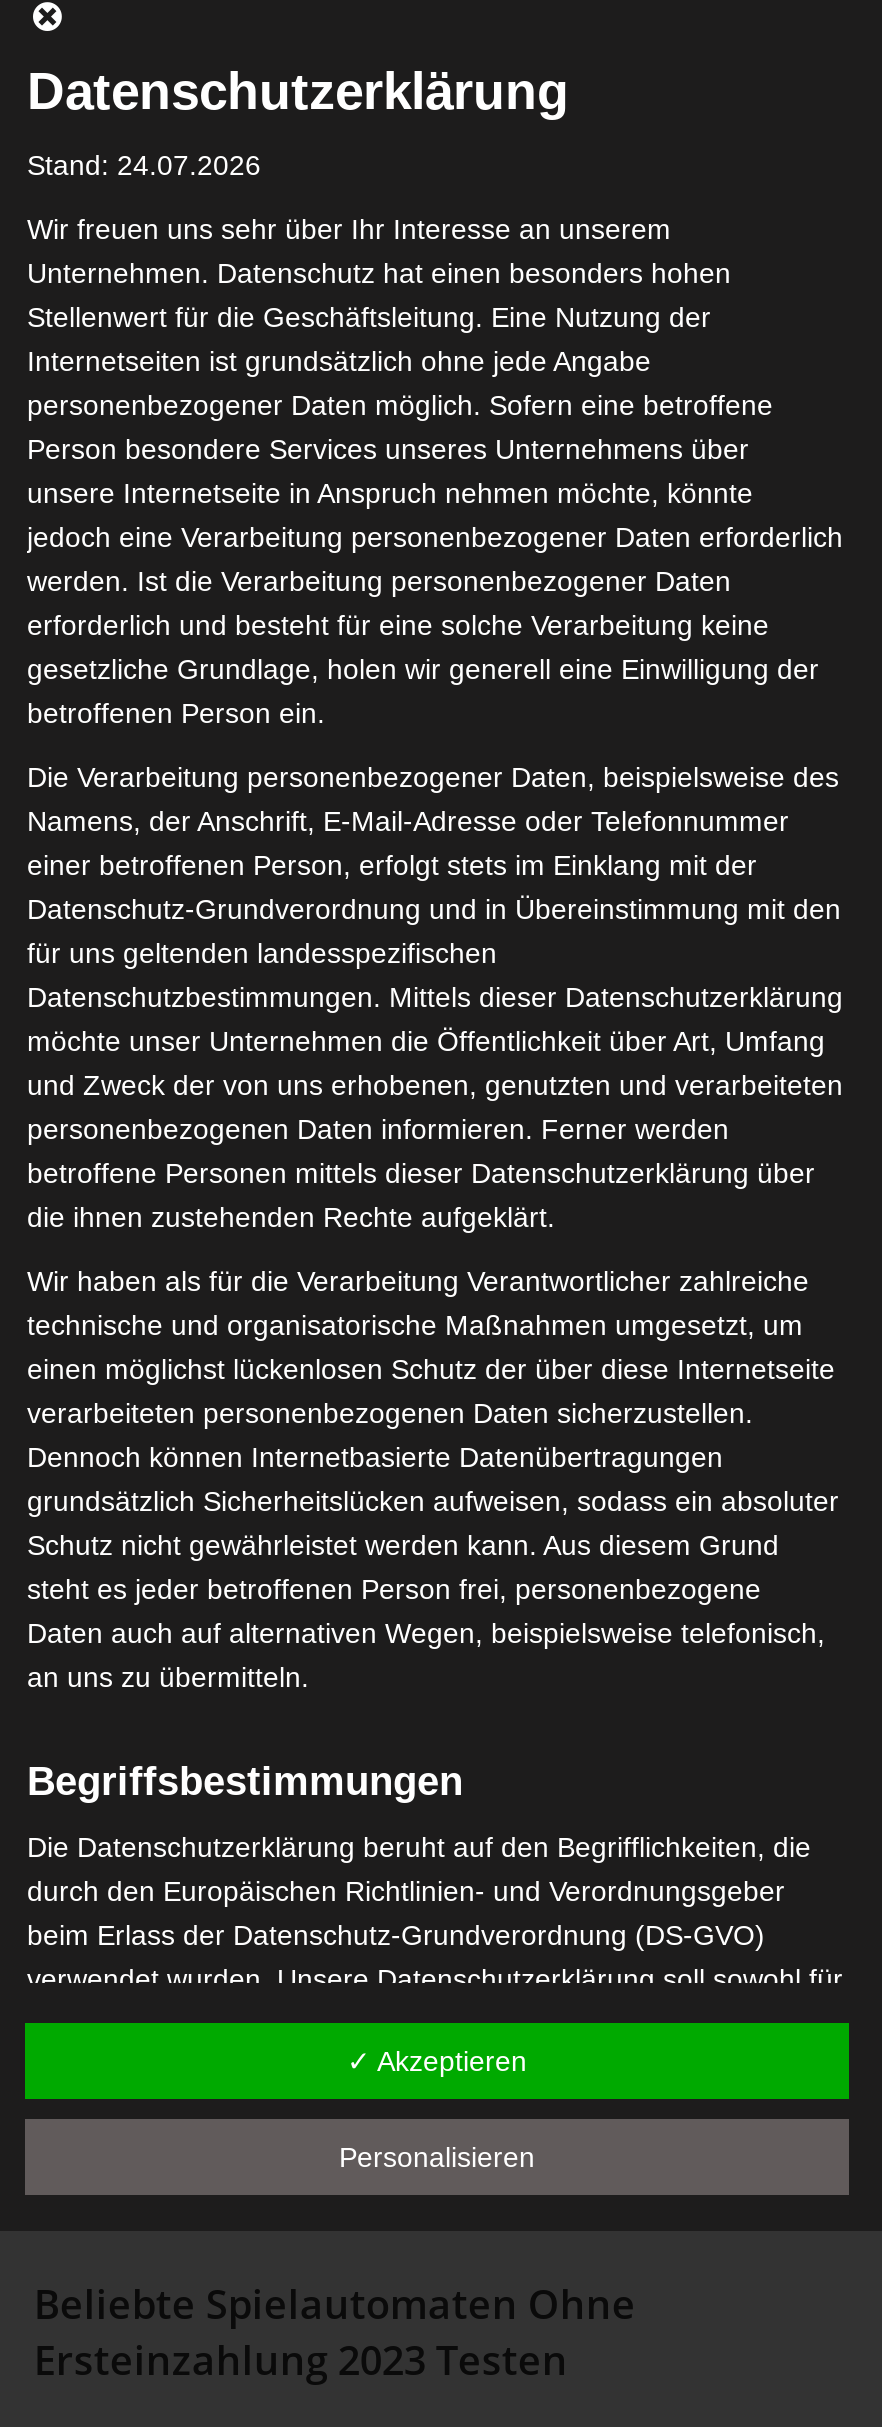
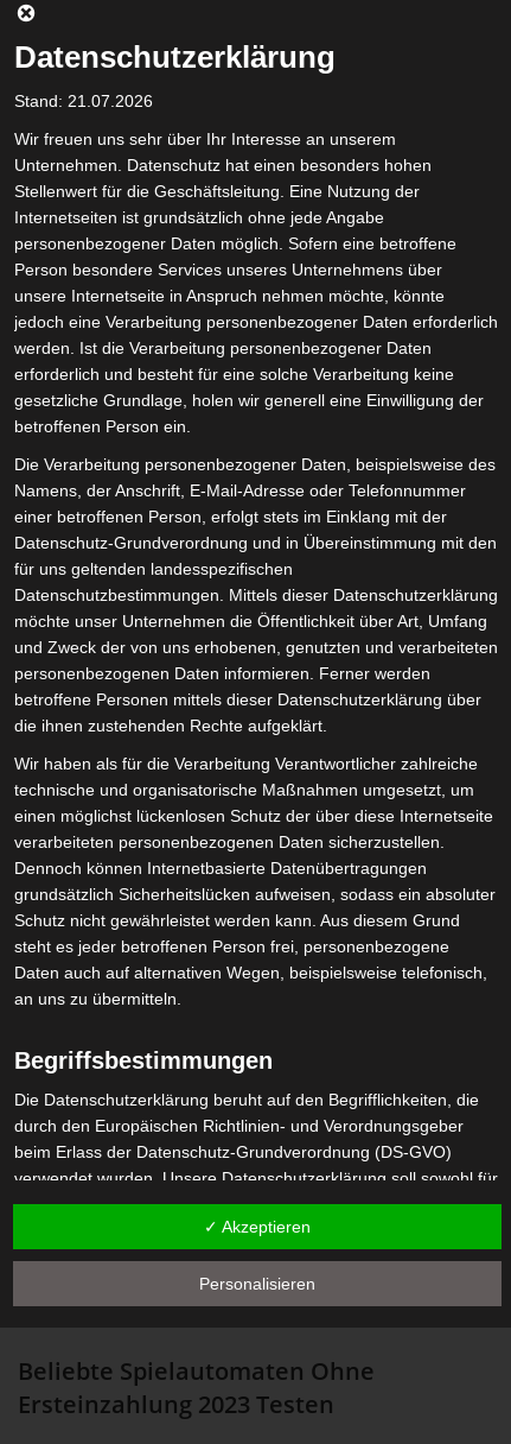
- Stand: 24.07.2026
+ Stand: 21.07.2026
